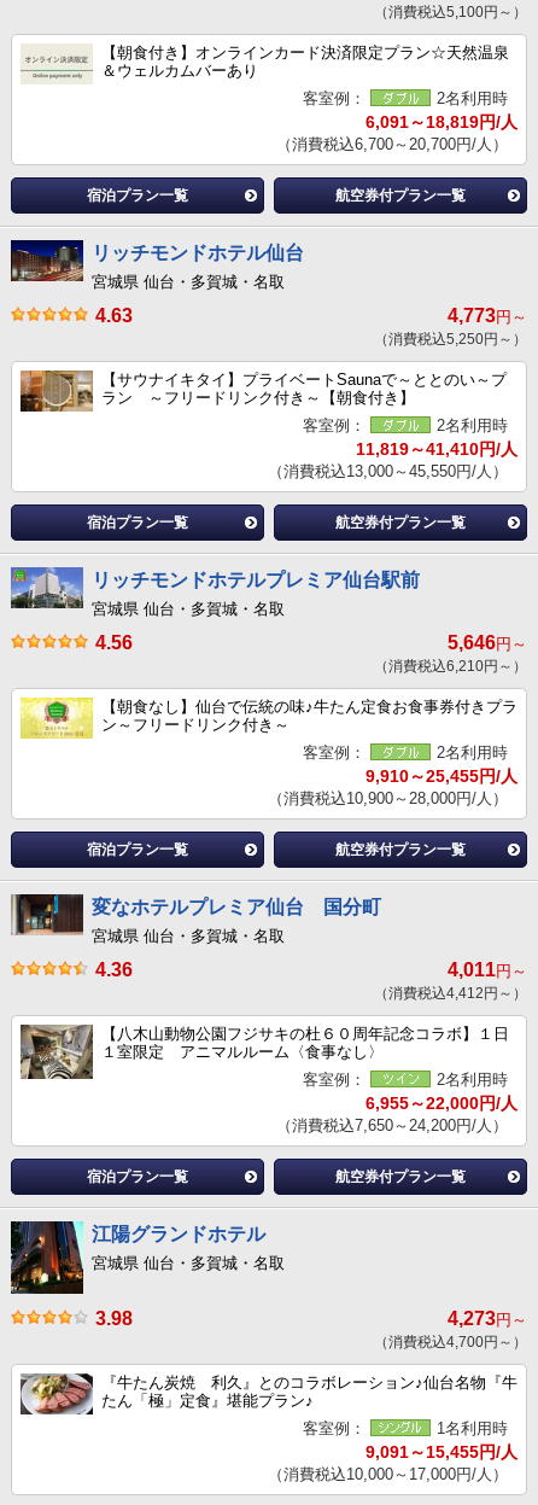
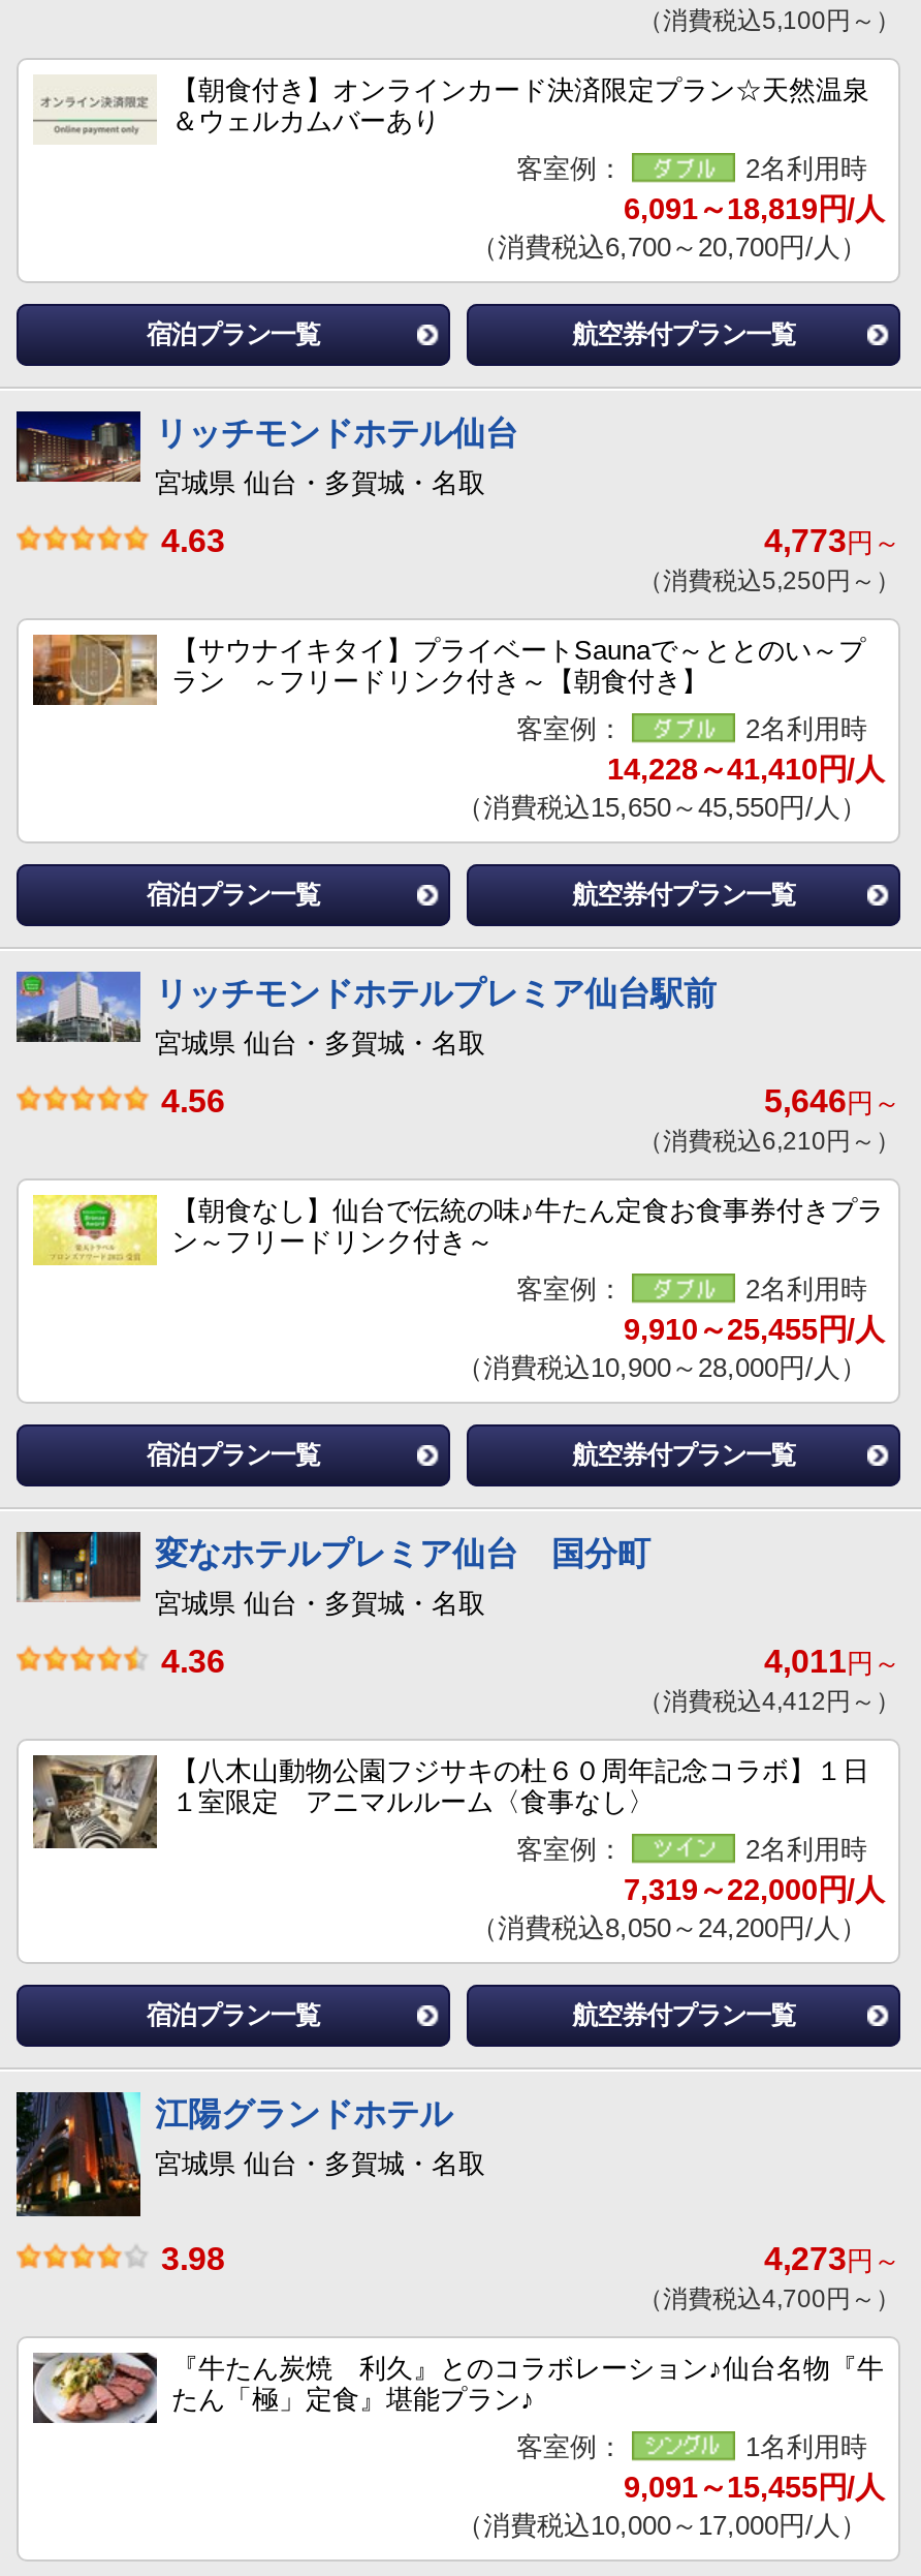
- 11,819～41,410円/人
+ 14,228～41,410円/人

- （消費税込13,000～45,550円/人）
+ （消費税込15,650～45,550円/人）

- 6,955～22,000円/人
+ 7,319～22,000円/人

- （消費税込7,650～24,200円/人）
+ （消費税込8,050～24,200円/人）
